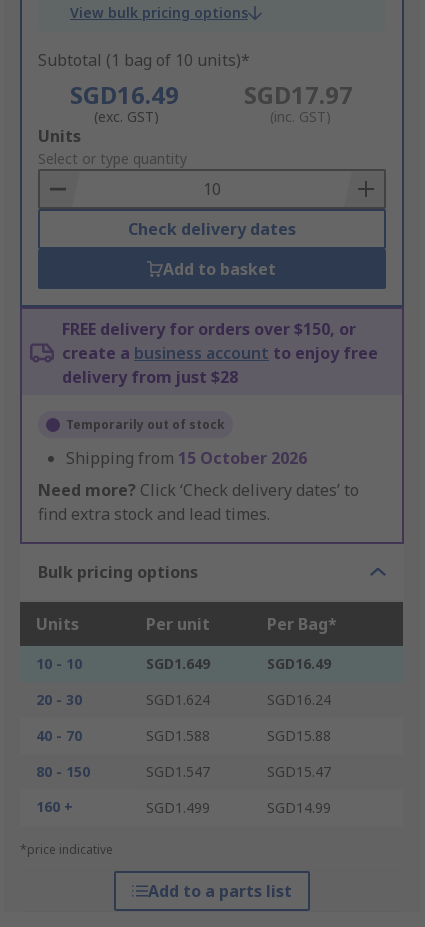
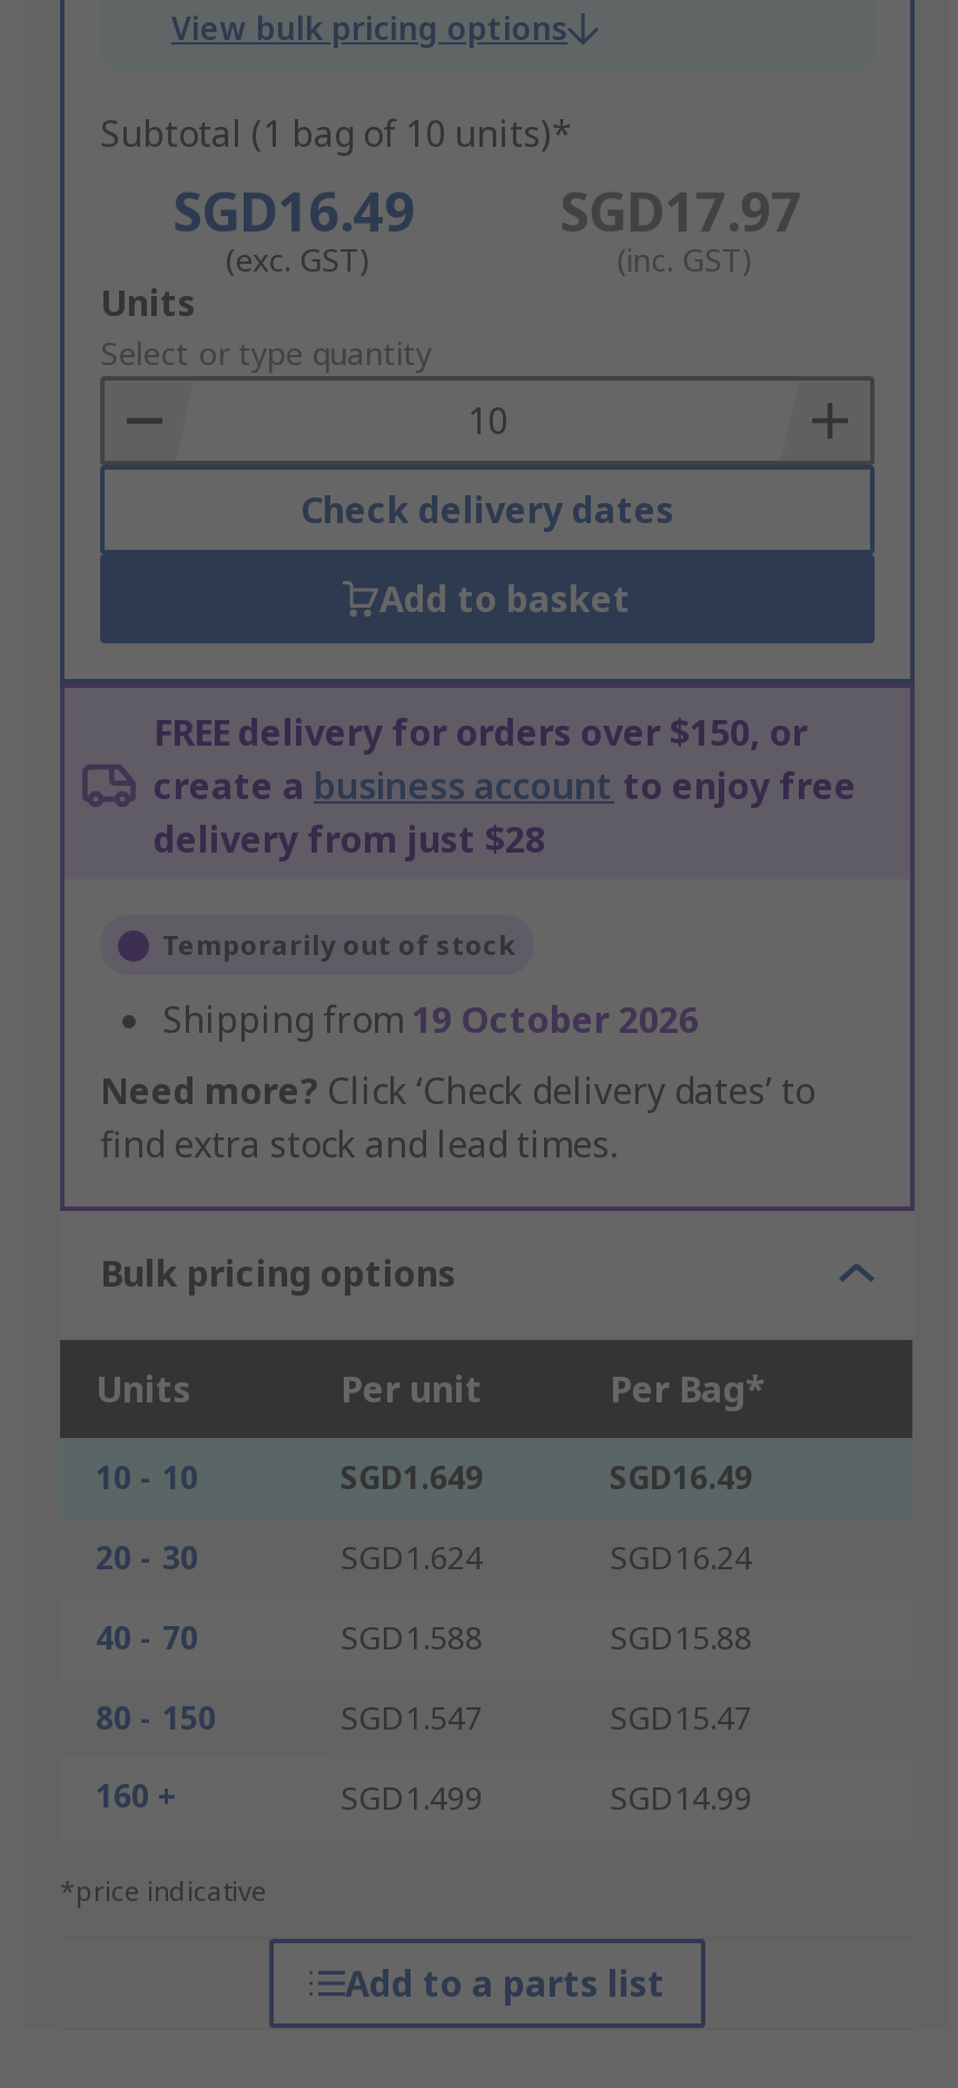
- Shipping from 15 October 2026
+ Shipping from 19 October 2026
